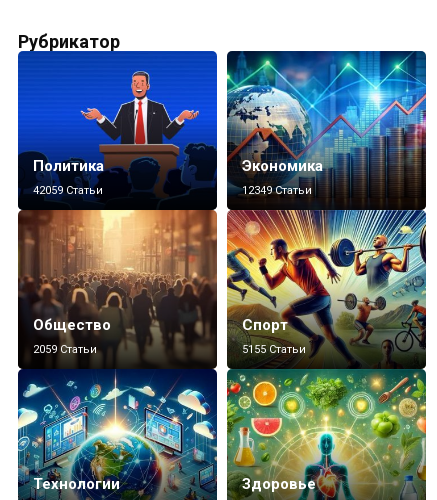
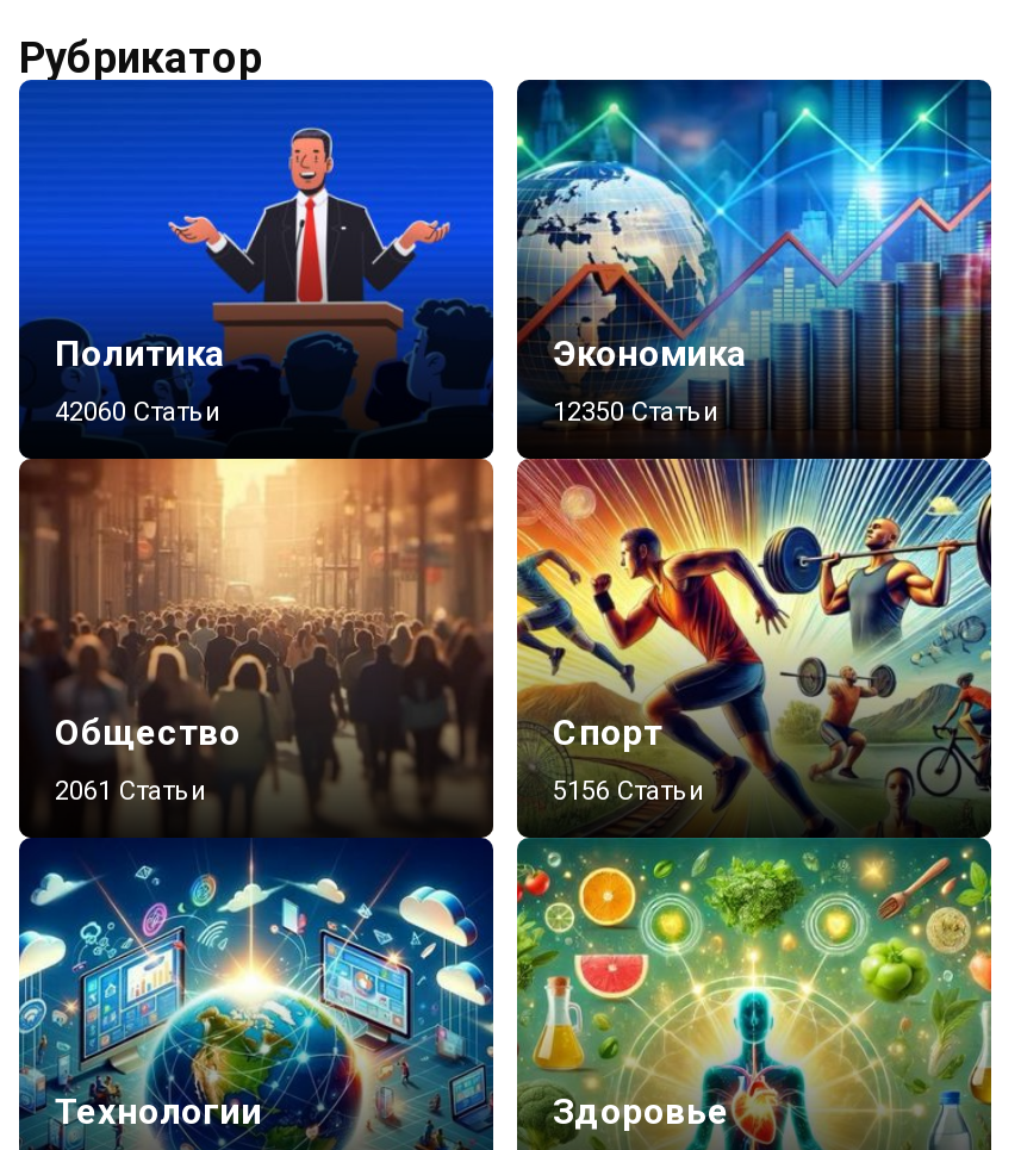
- 42059 Статьи
+ 42060 Статьи

- 12349 Статьи
+ 12350 Статьи

- 2059 Статьи
+ 2061 Статьи

- 5155 Статьи
+ 5156 Статьи
